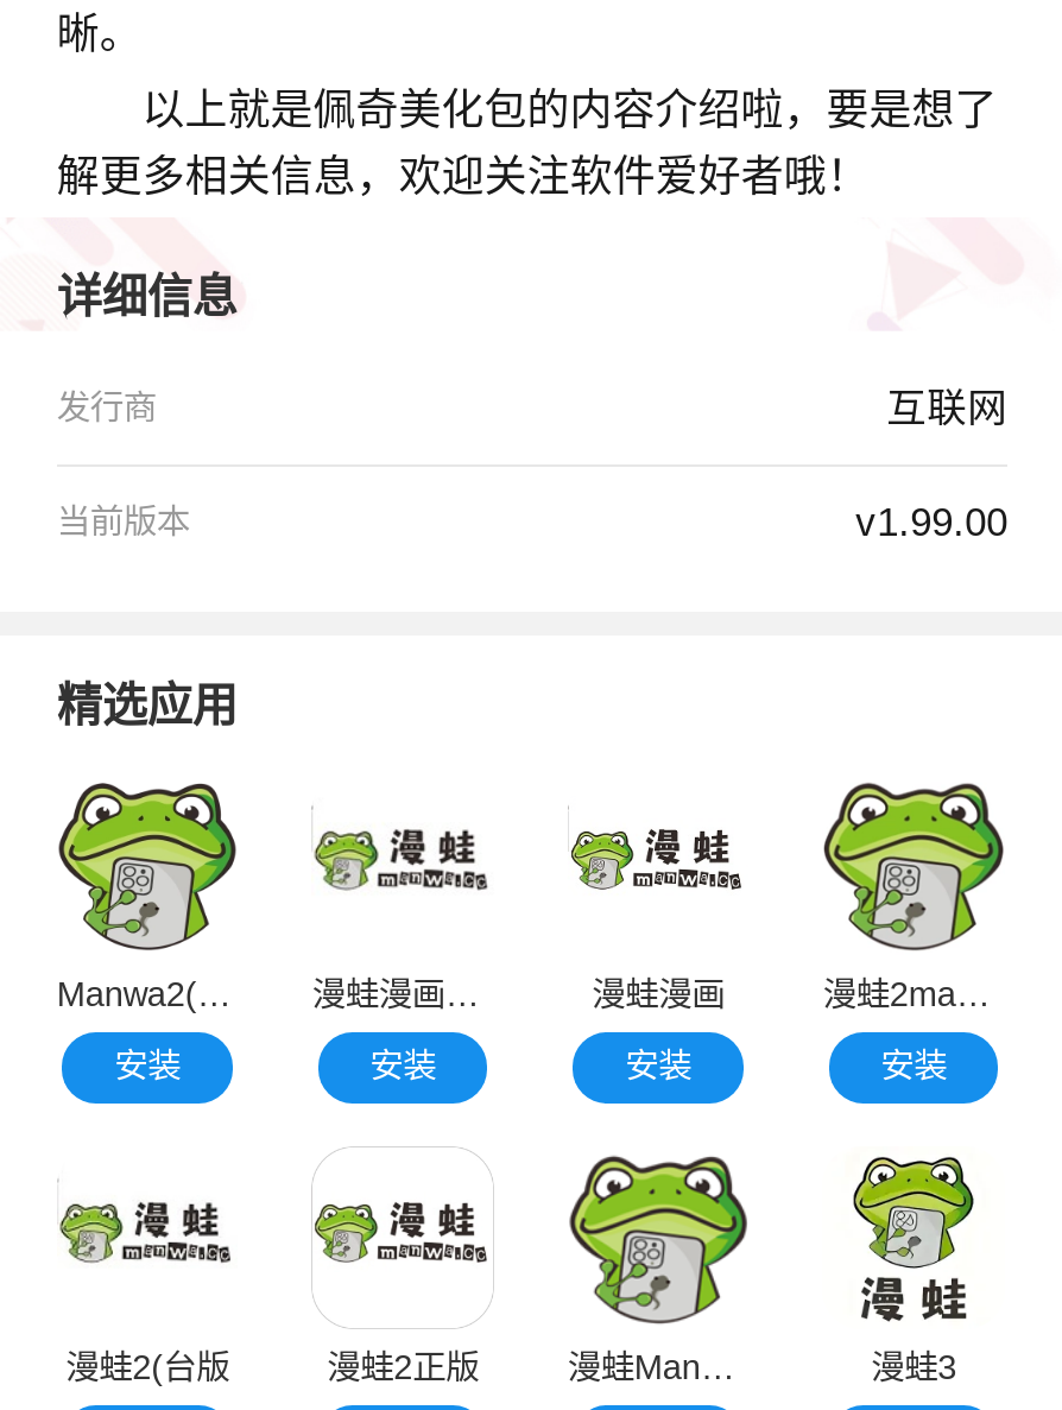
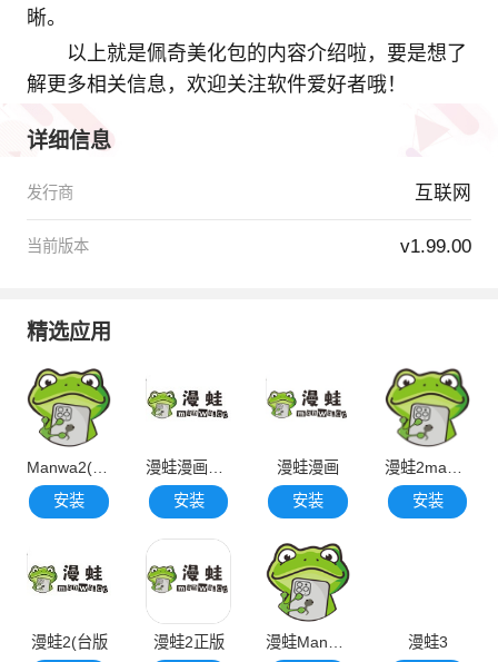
- [image]
